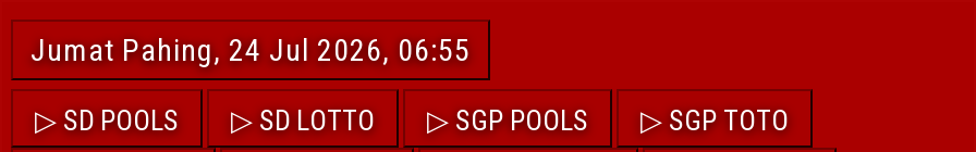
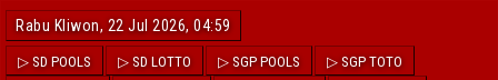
- Jumat Pahing, 24 Jul 2026, 06:55
+ Rabu Kliwon, 22 Jul 2026, 04:59
